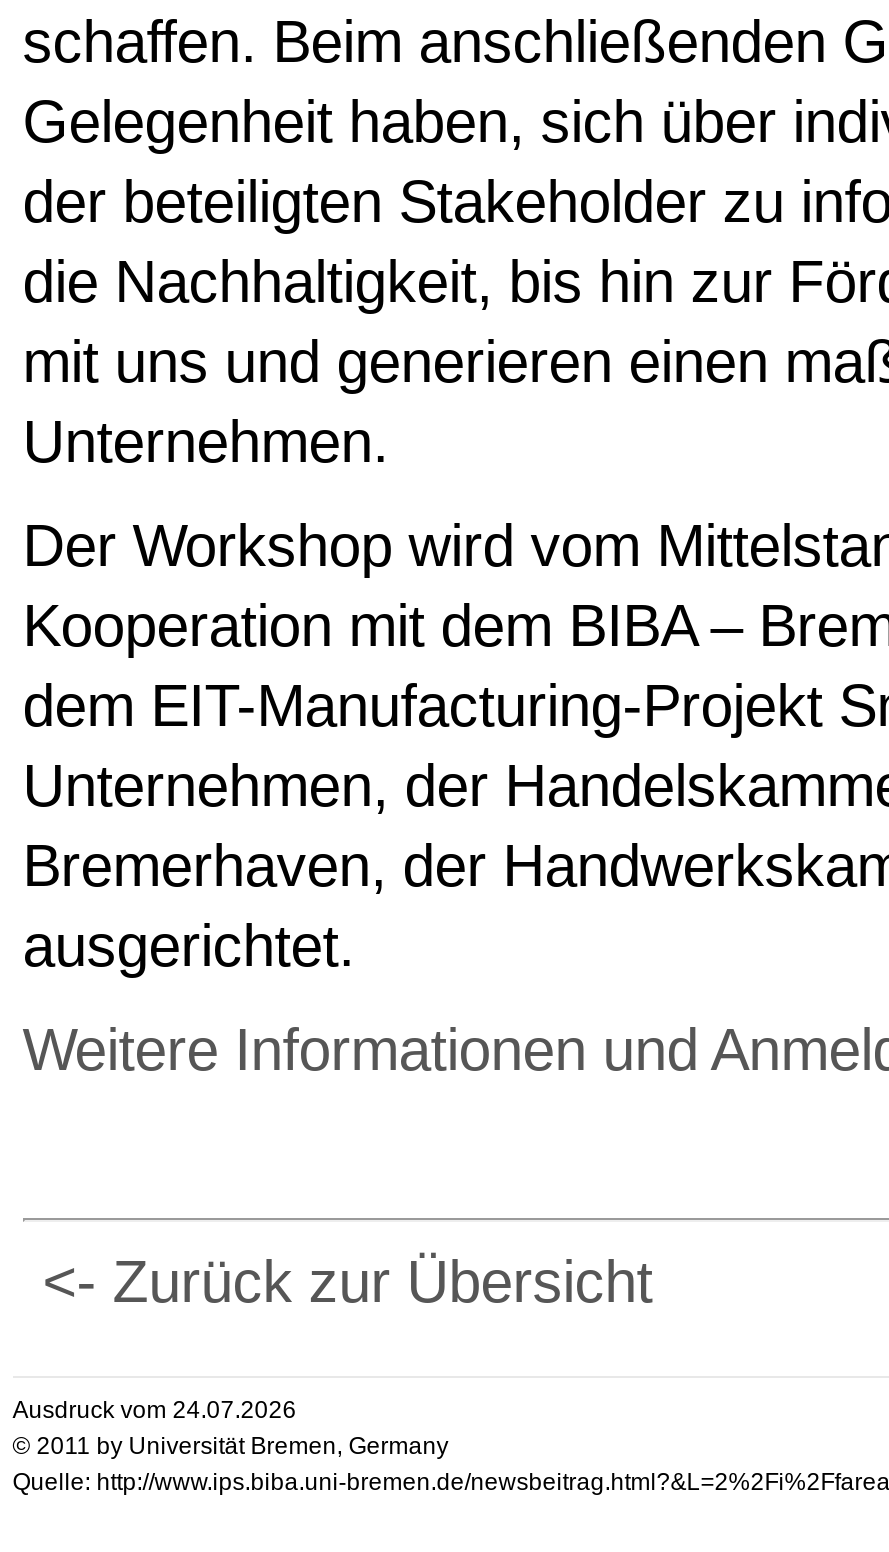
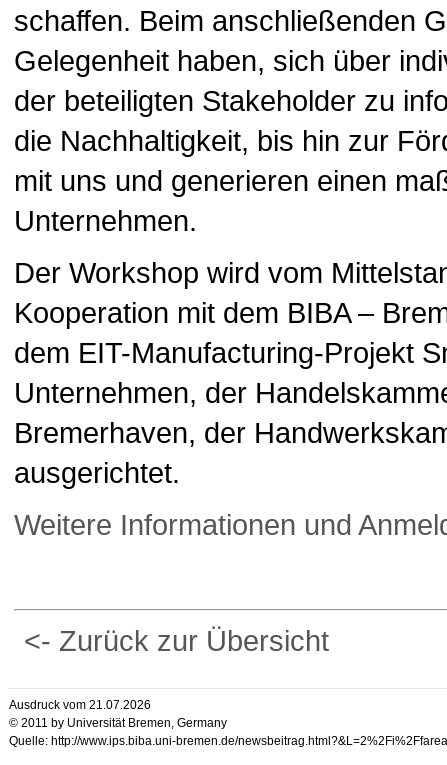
- Ausdruck vom 24.07.2026
+ Ausdruck vom 21.07.2026
